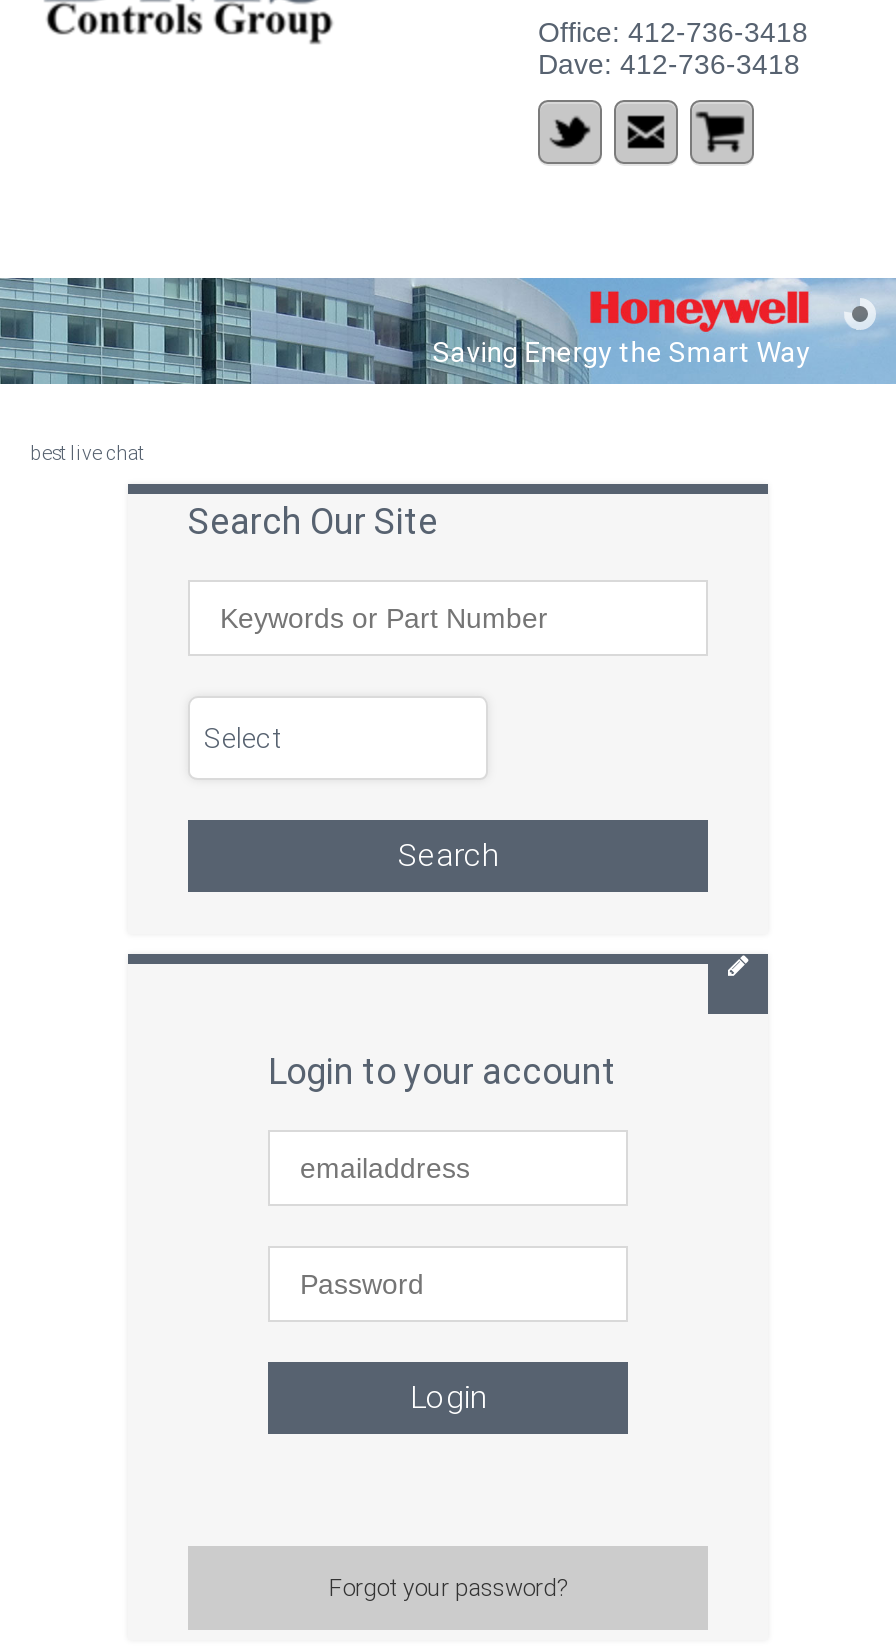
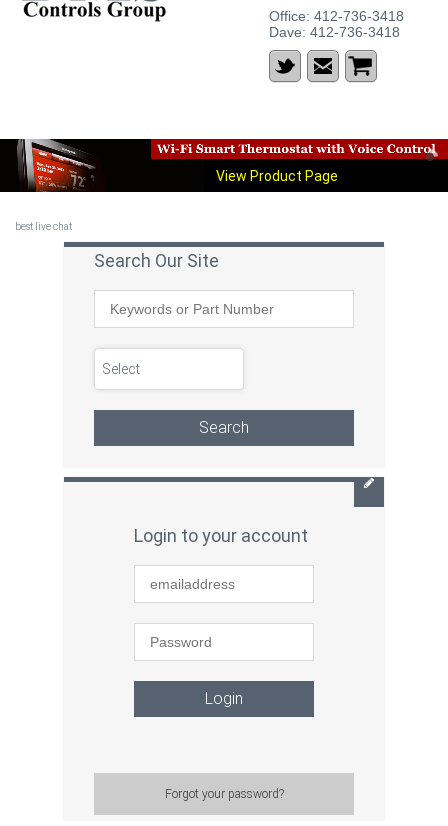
- Saving Energy the Smart Way
+ View Product Page
